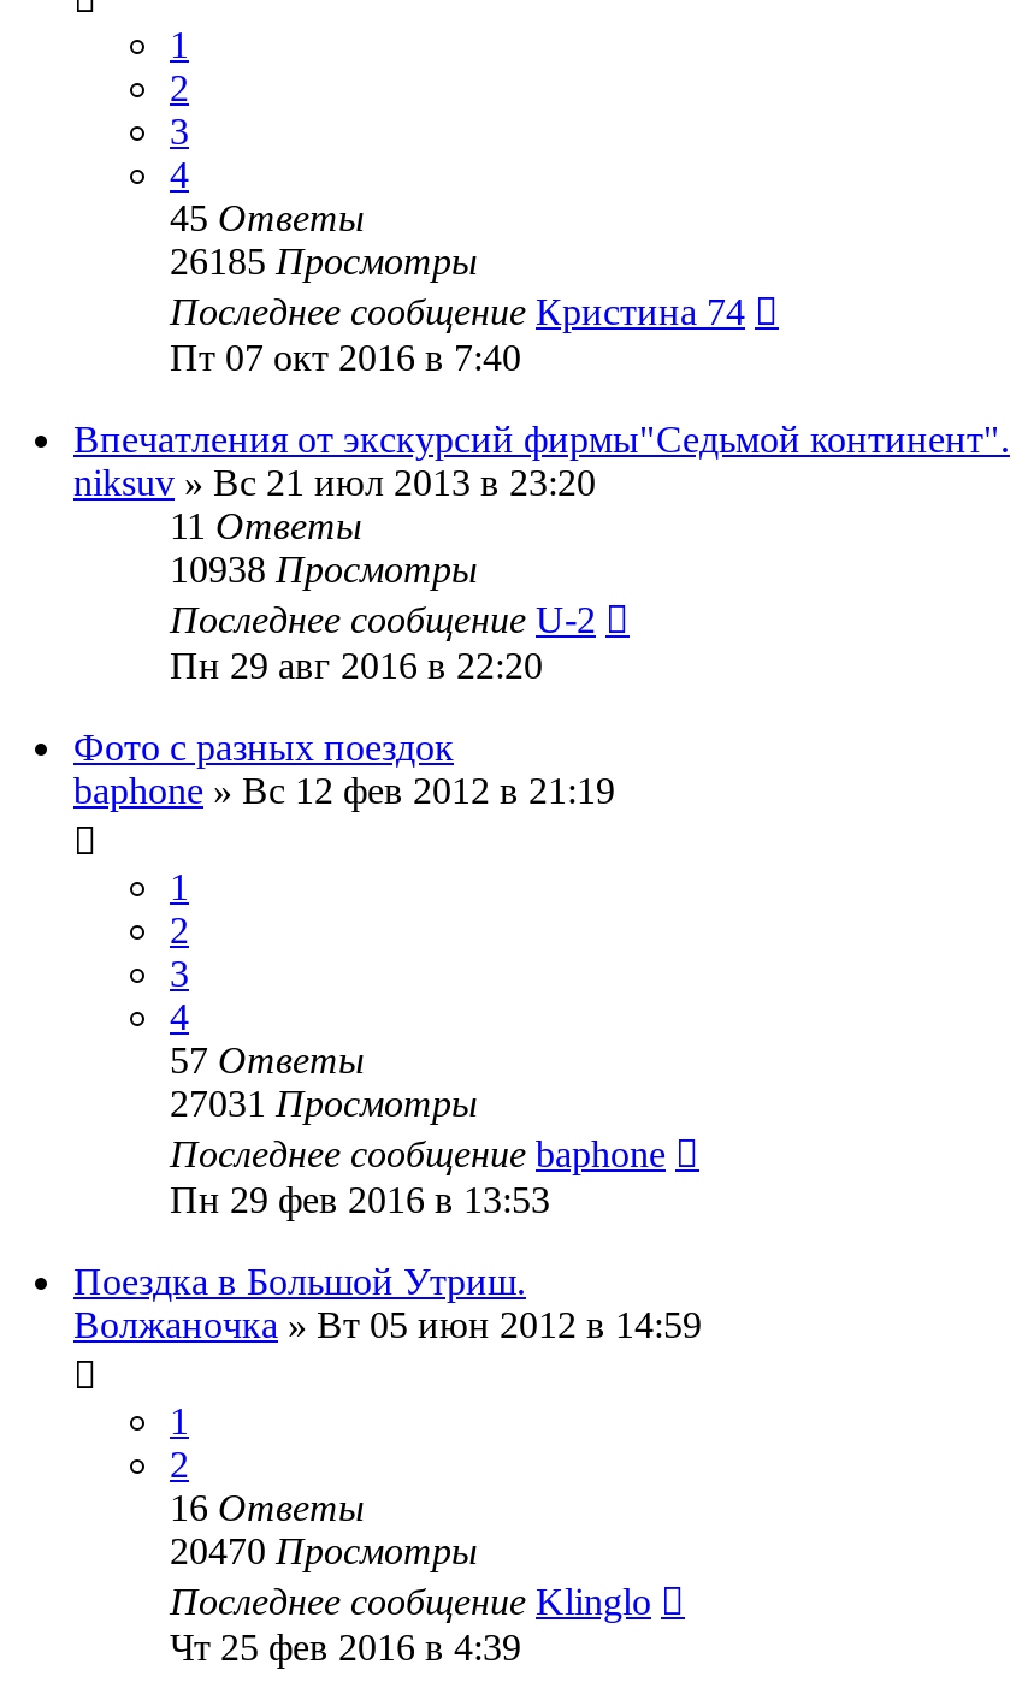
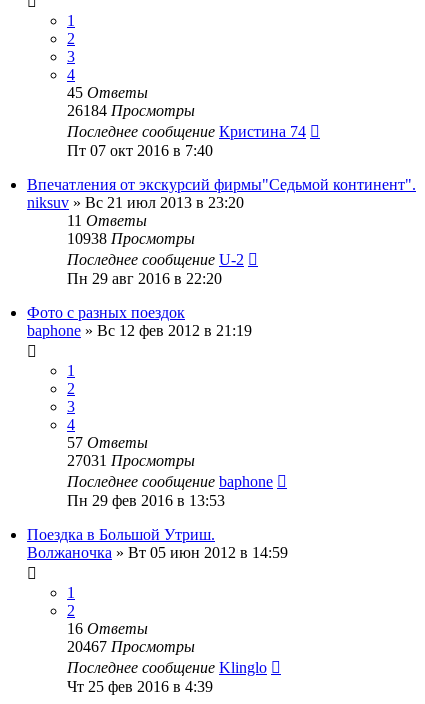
- 26185 Просмотры
+ 26184 Просмотры

- 20470 Просмотры
+ 20467 Просмотры
